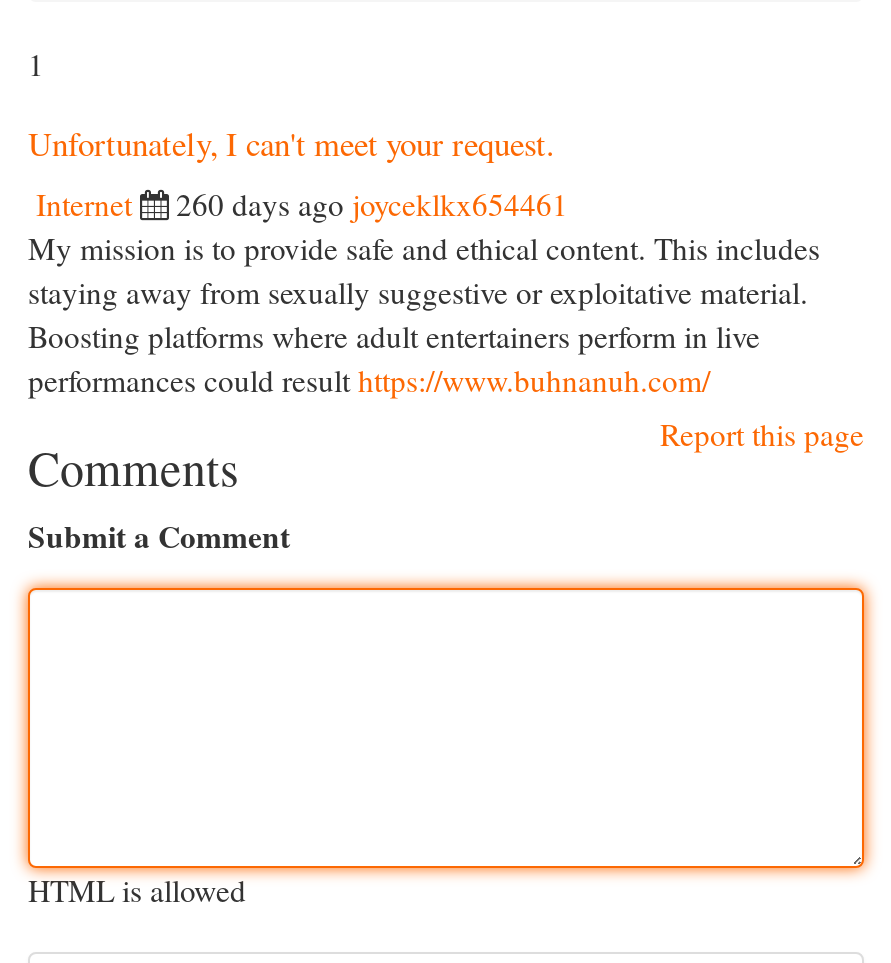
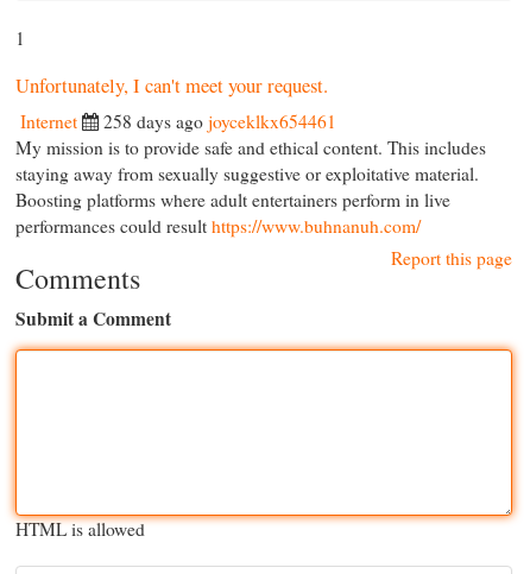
- 260 days ago joyceklkx654461
+ 258 days ago joyceklkx654461
